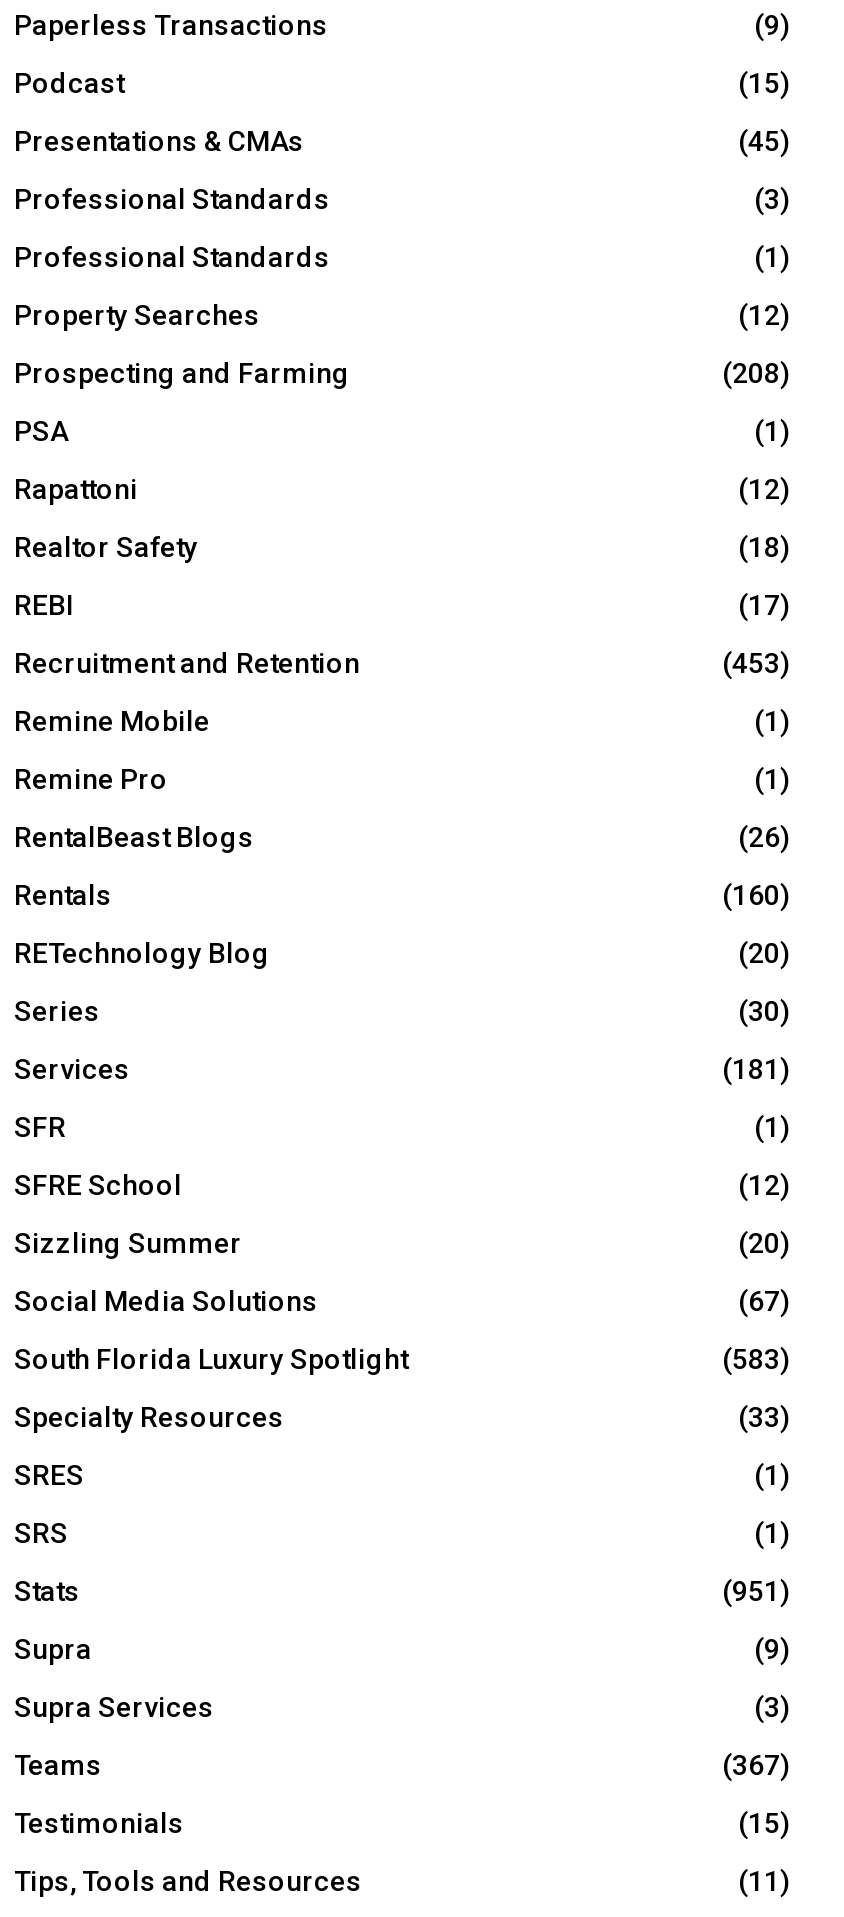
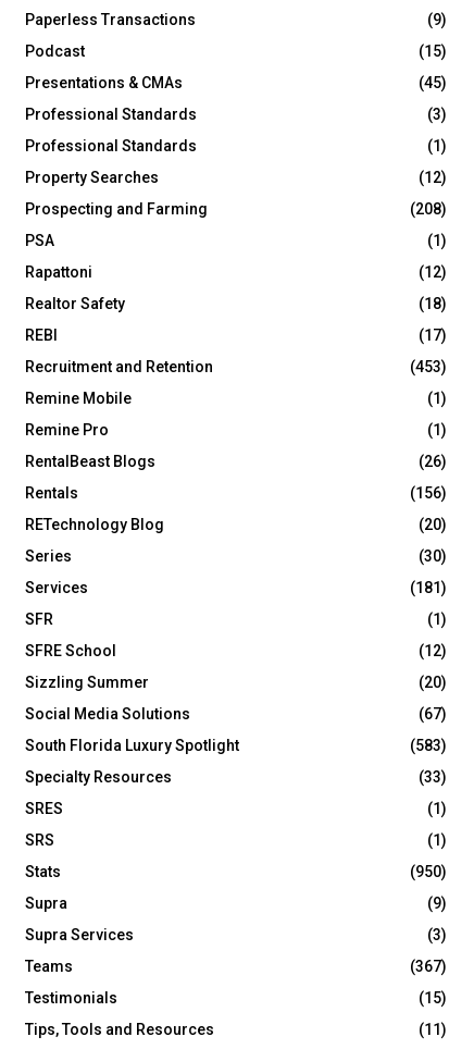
- (160)
+ (156)

- (951)
+ (950)
